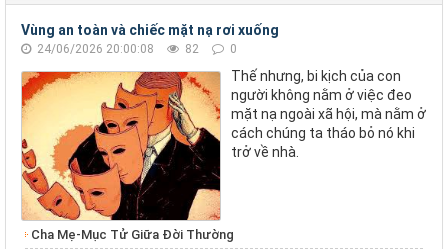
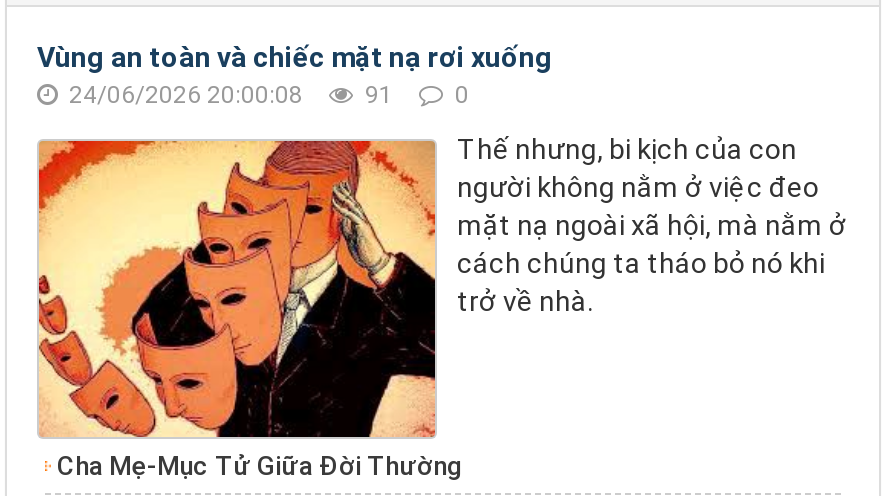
- 24/06/2026 20:00:08 82 0
+ 24/06/2026 20:00:08 91 0
